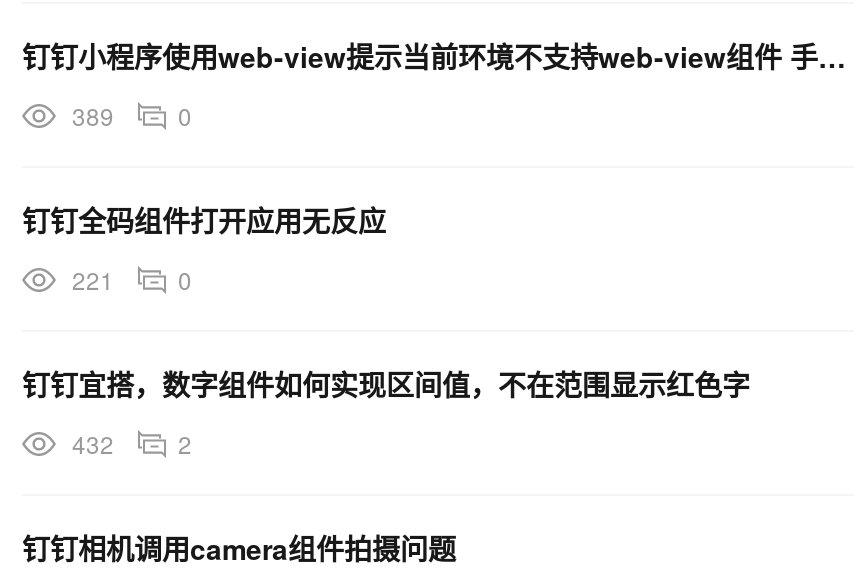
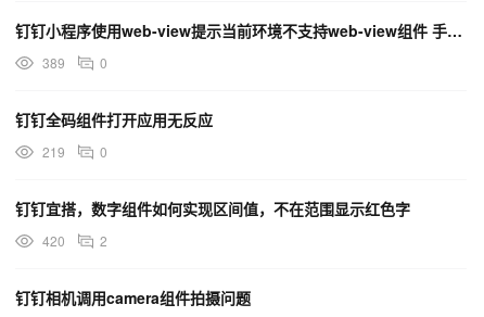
- 221 0
+ 219 0

- 432 2
+ 420 2
